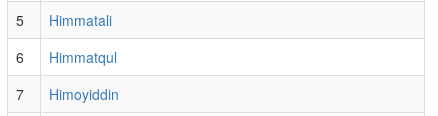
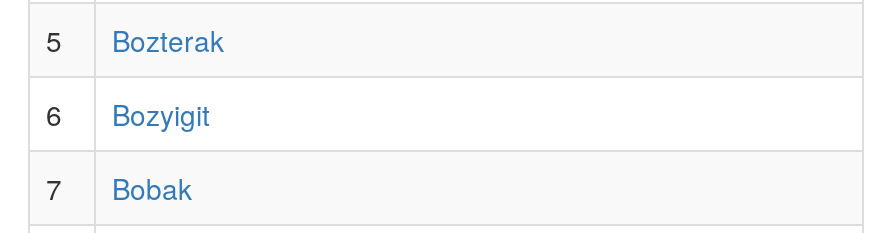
- Himmatali
+ Bozterak

- Himmatqul
+ Bozyigit

- Himoyiddin
+ Bobak
